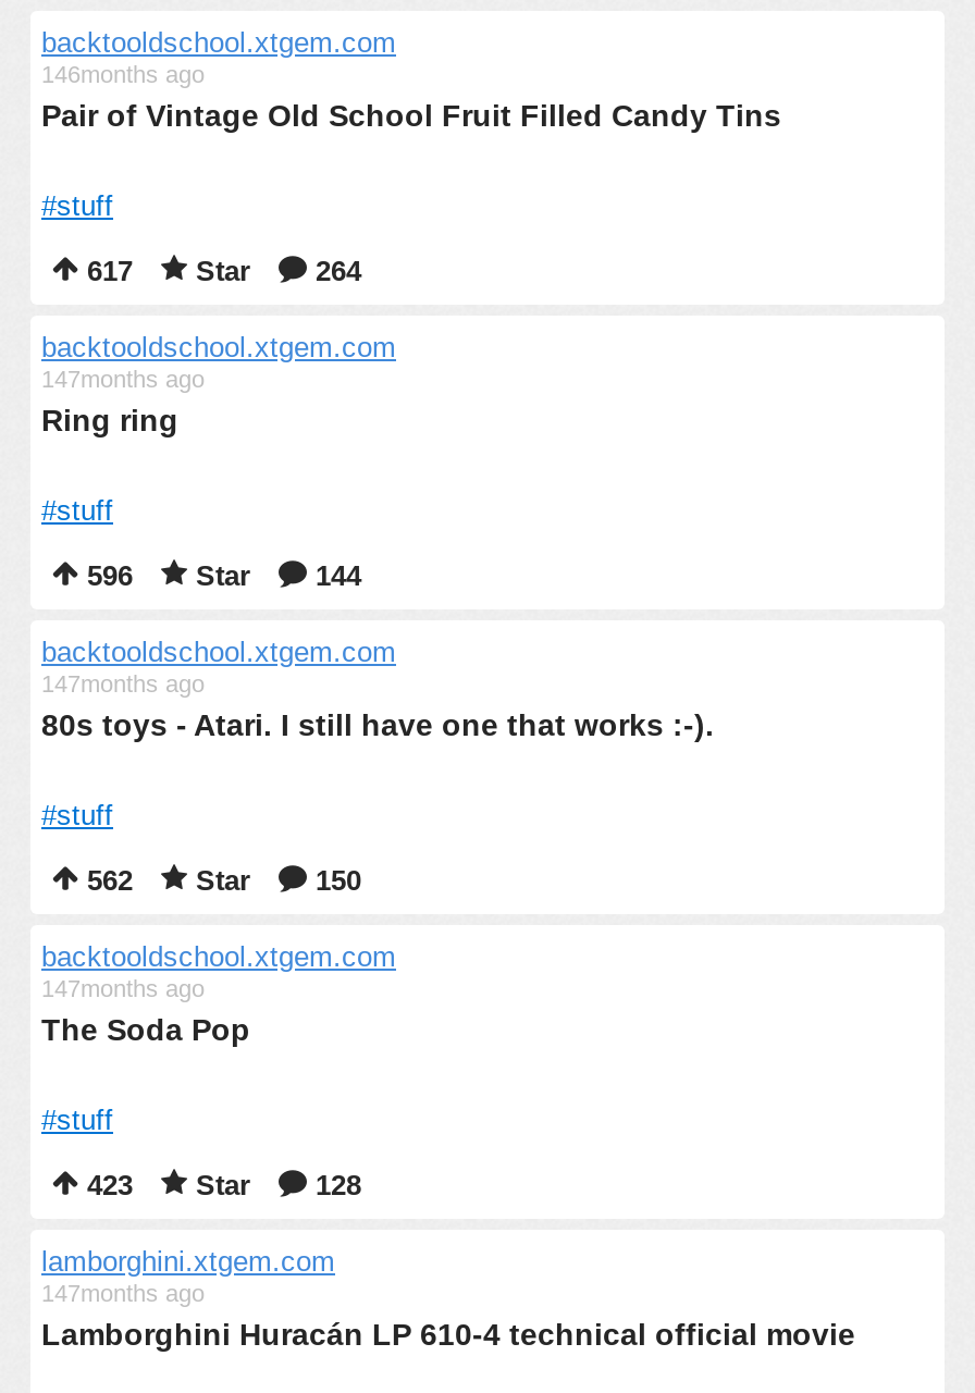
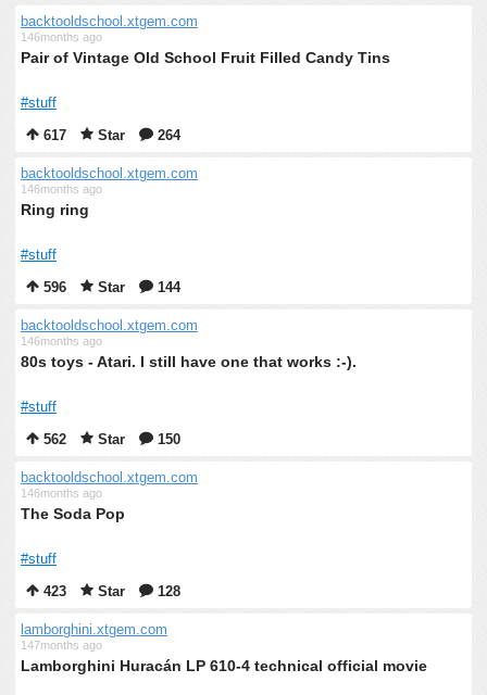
- 147months ago
+ 146months ago

- 147months ago
+ 146months ago

- 147months ago
+ 146months ago
